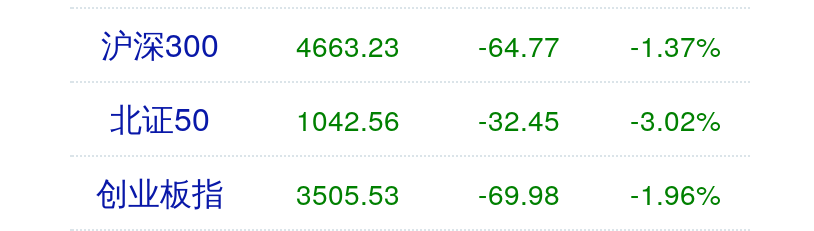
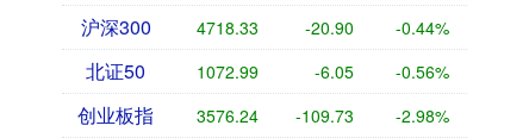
- 4663.23
+ 4718.33

- -64.77
+ -20.90

- -1.37%
+ -0.44%

- 1042.56
+ 1072.99

- -32.45
+ -6.05

- -3.02%
+ -0.56%

- 3505.53
+ 3576.24

- -69.98
+ -109.73

- -1.96%
+ -2.98%
